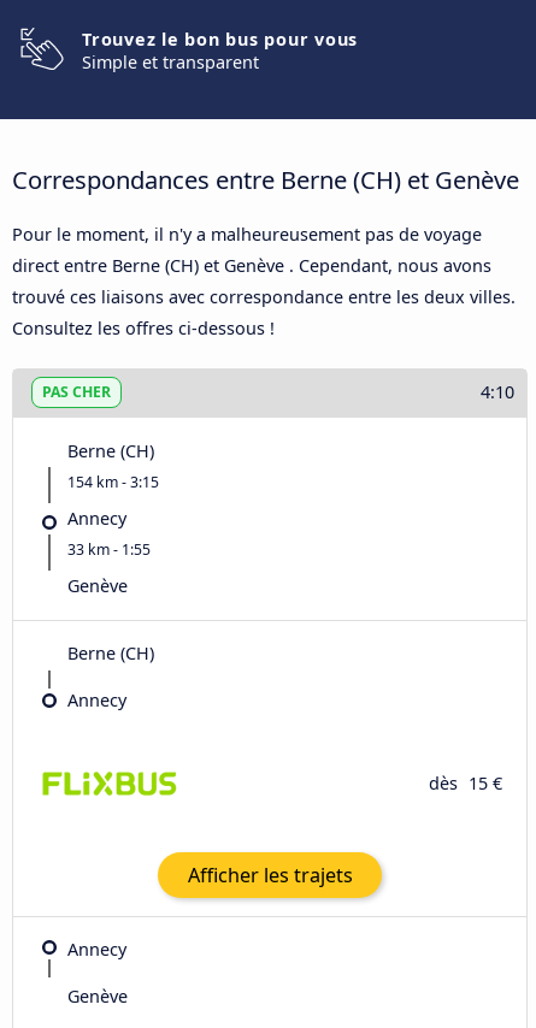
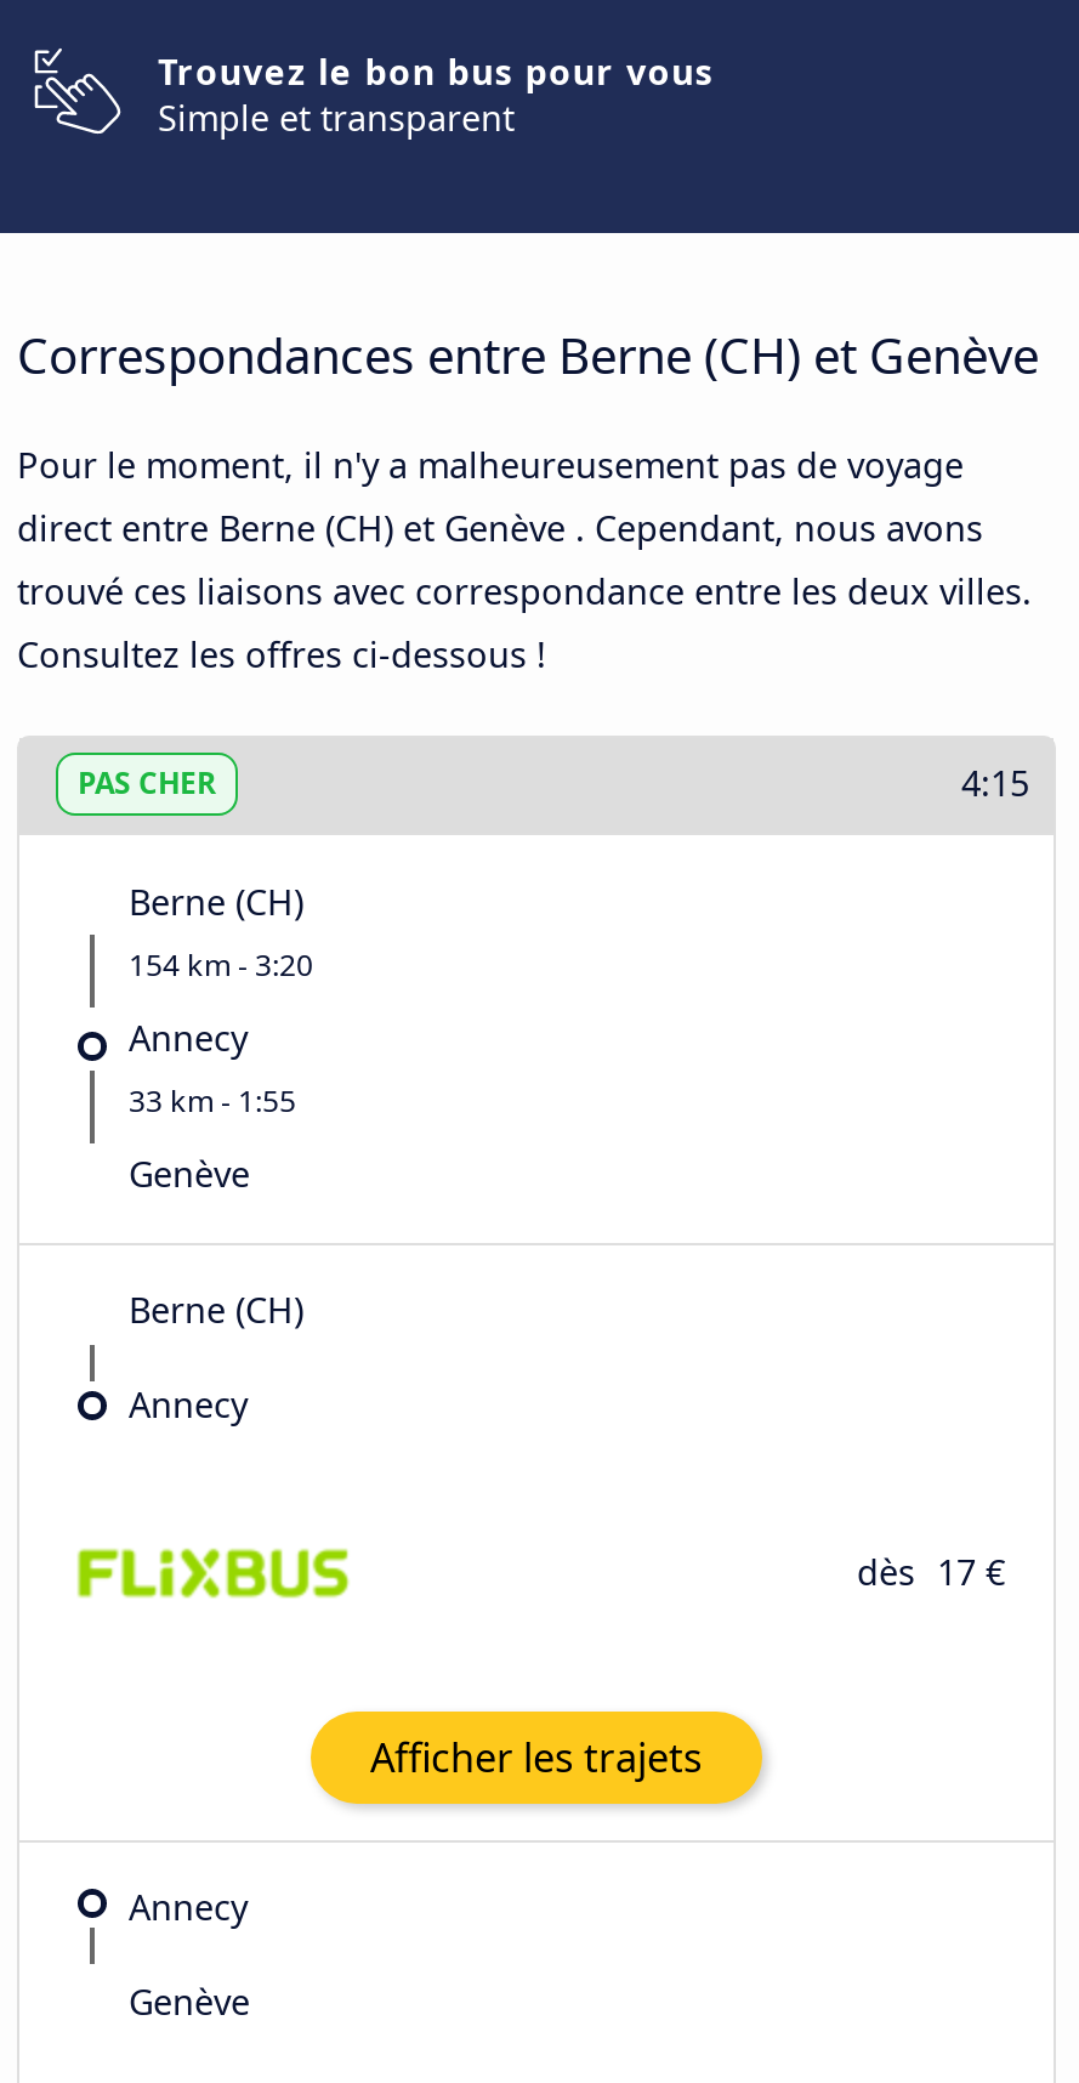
- 4:10
+ 4:15

- 154 km - 3:15
+ 154 km - 3:20

- dès 15 €
+ dès 17 €
